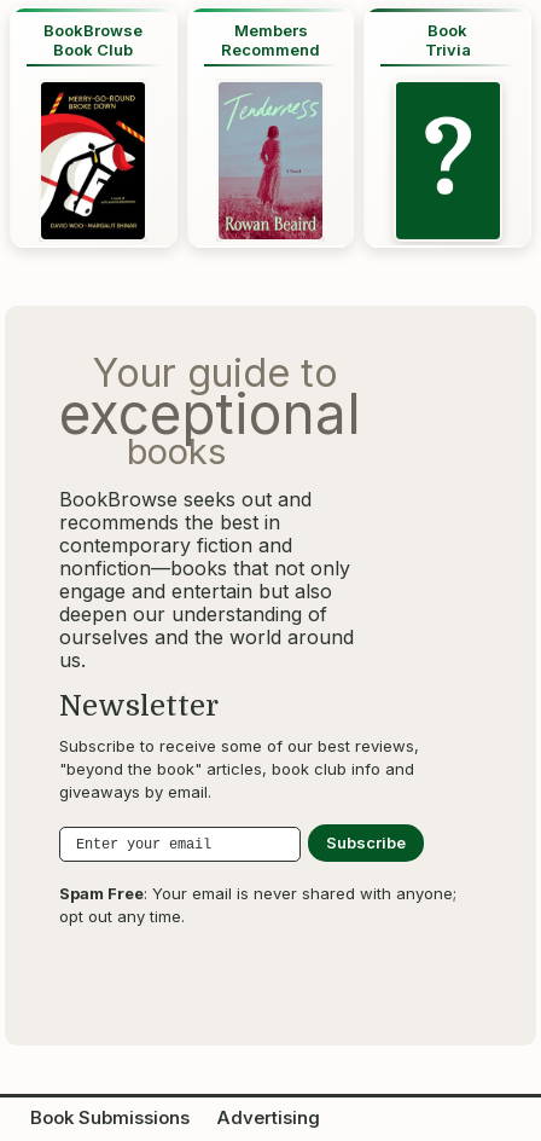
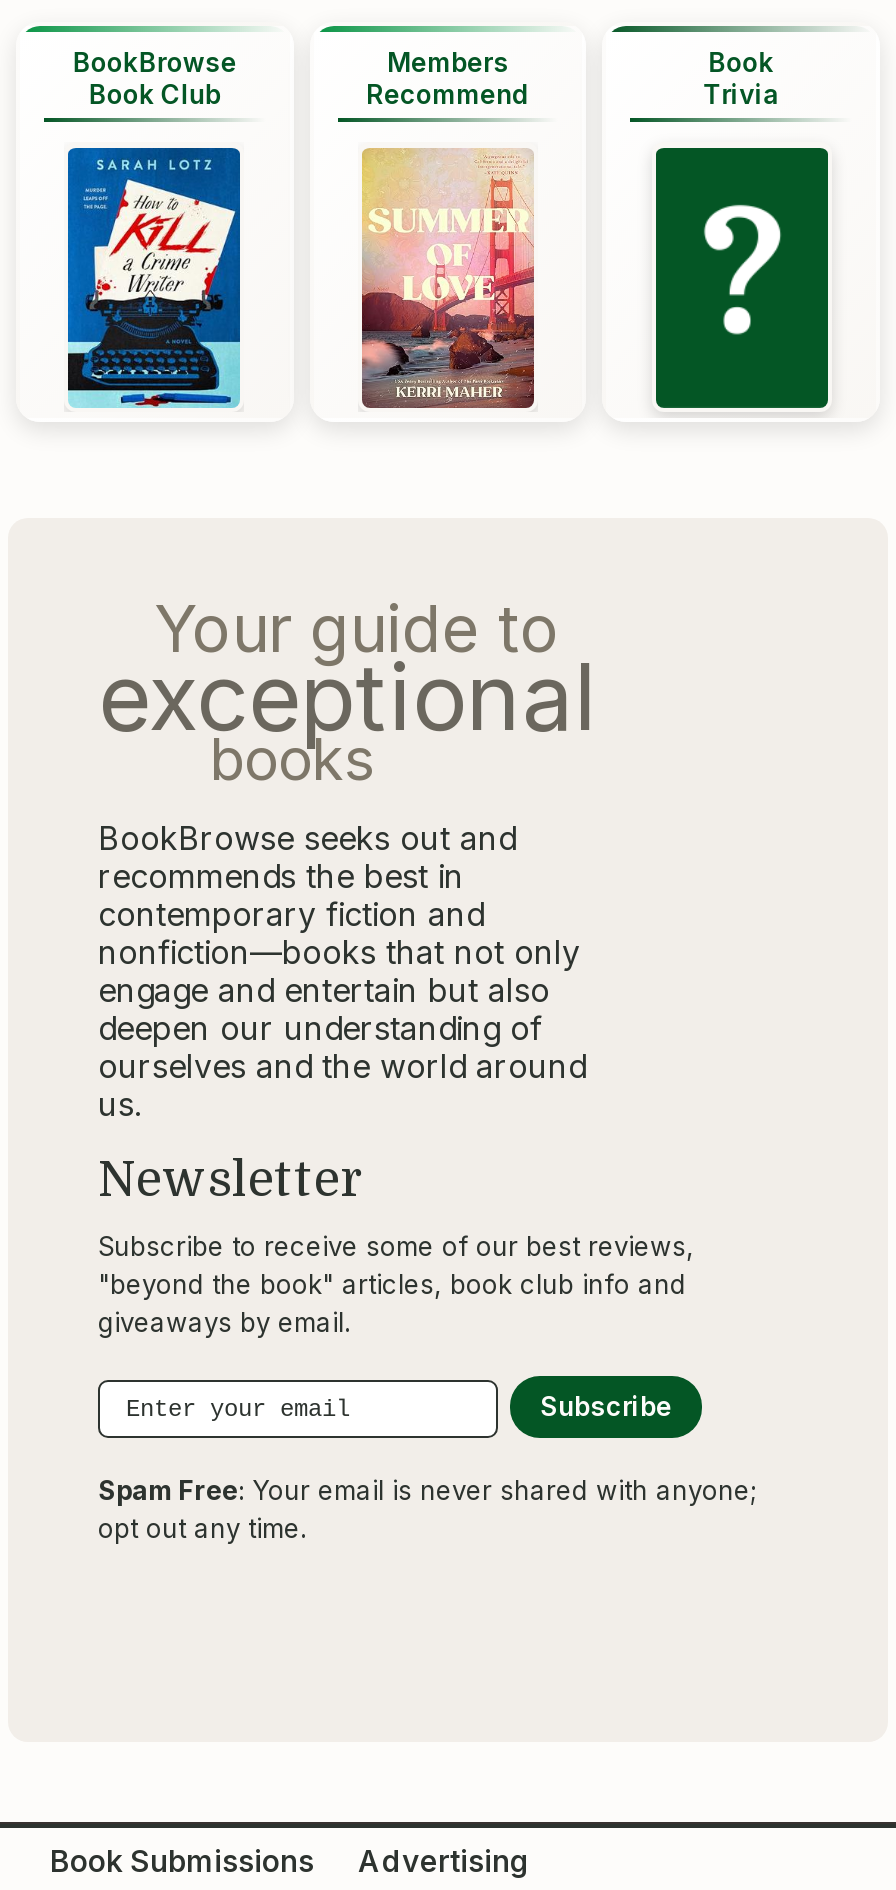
- [image]
+ [image]

- [image]
+ [image]
